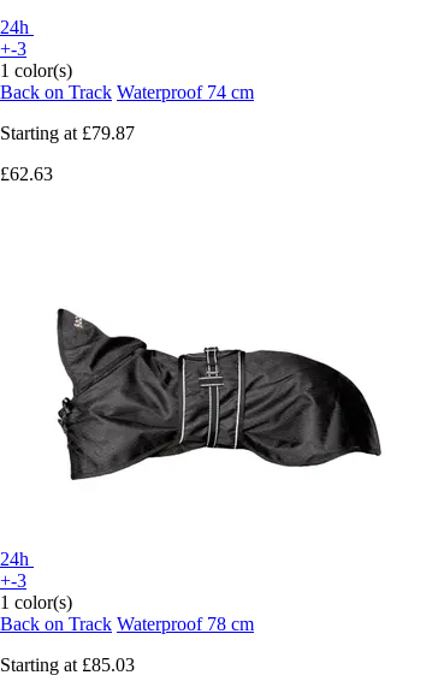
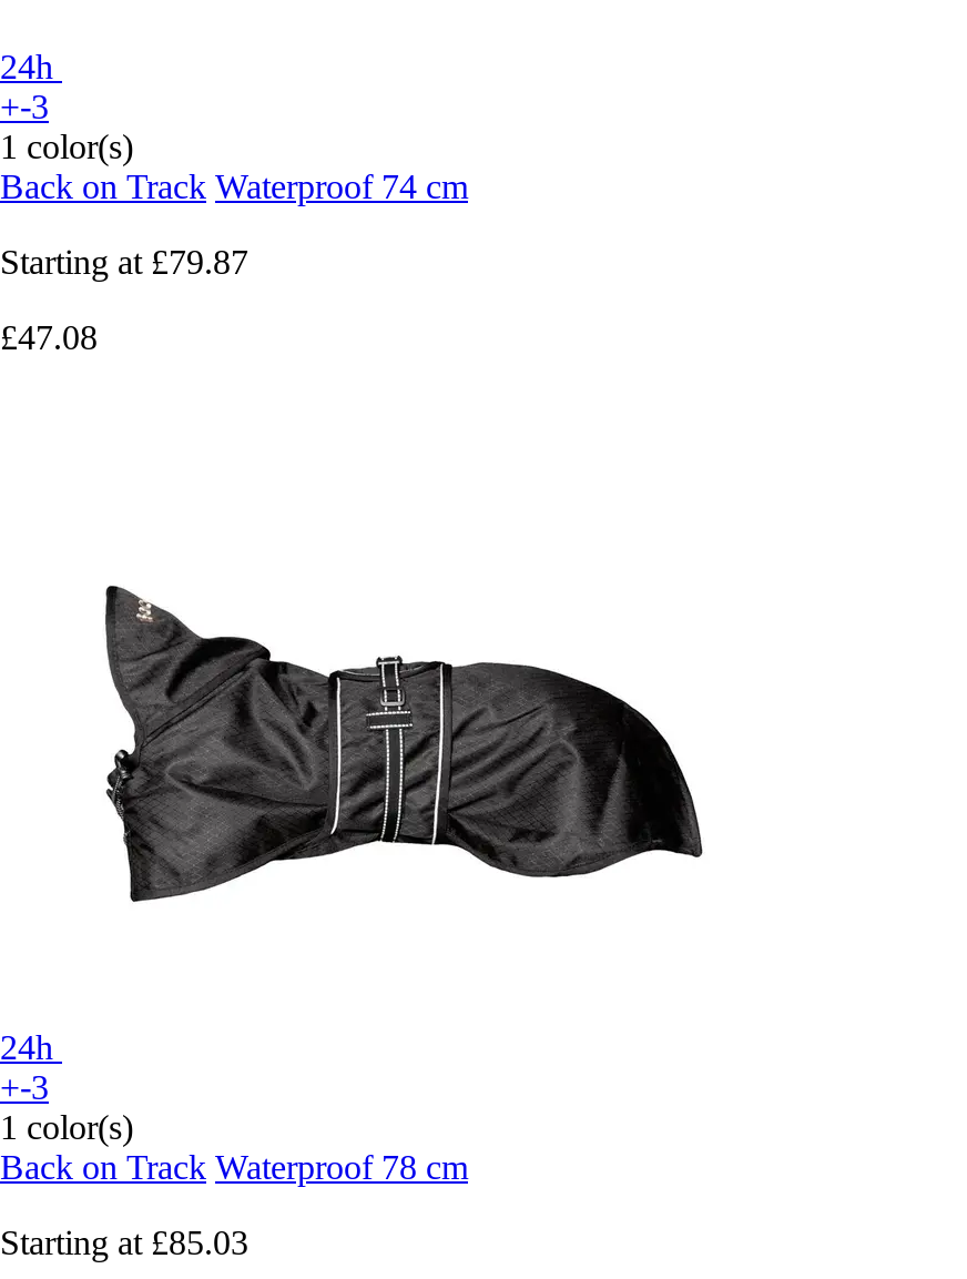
- £62.63
+ £47.08
